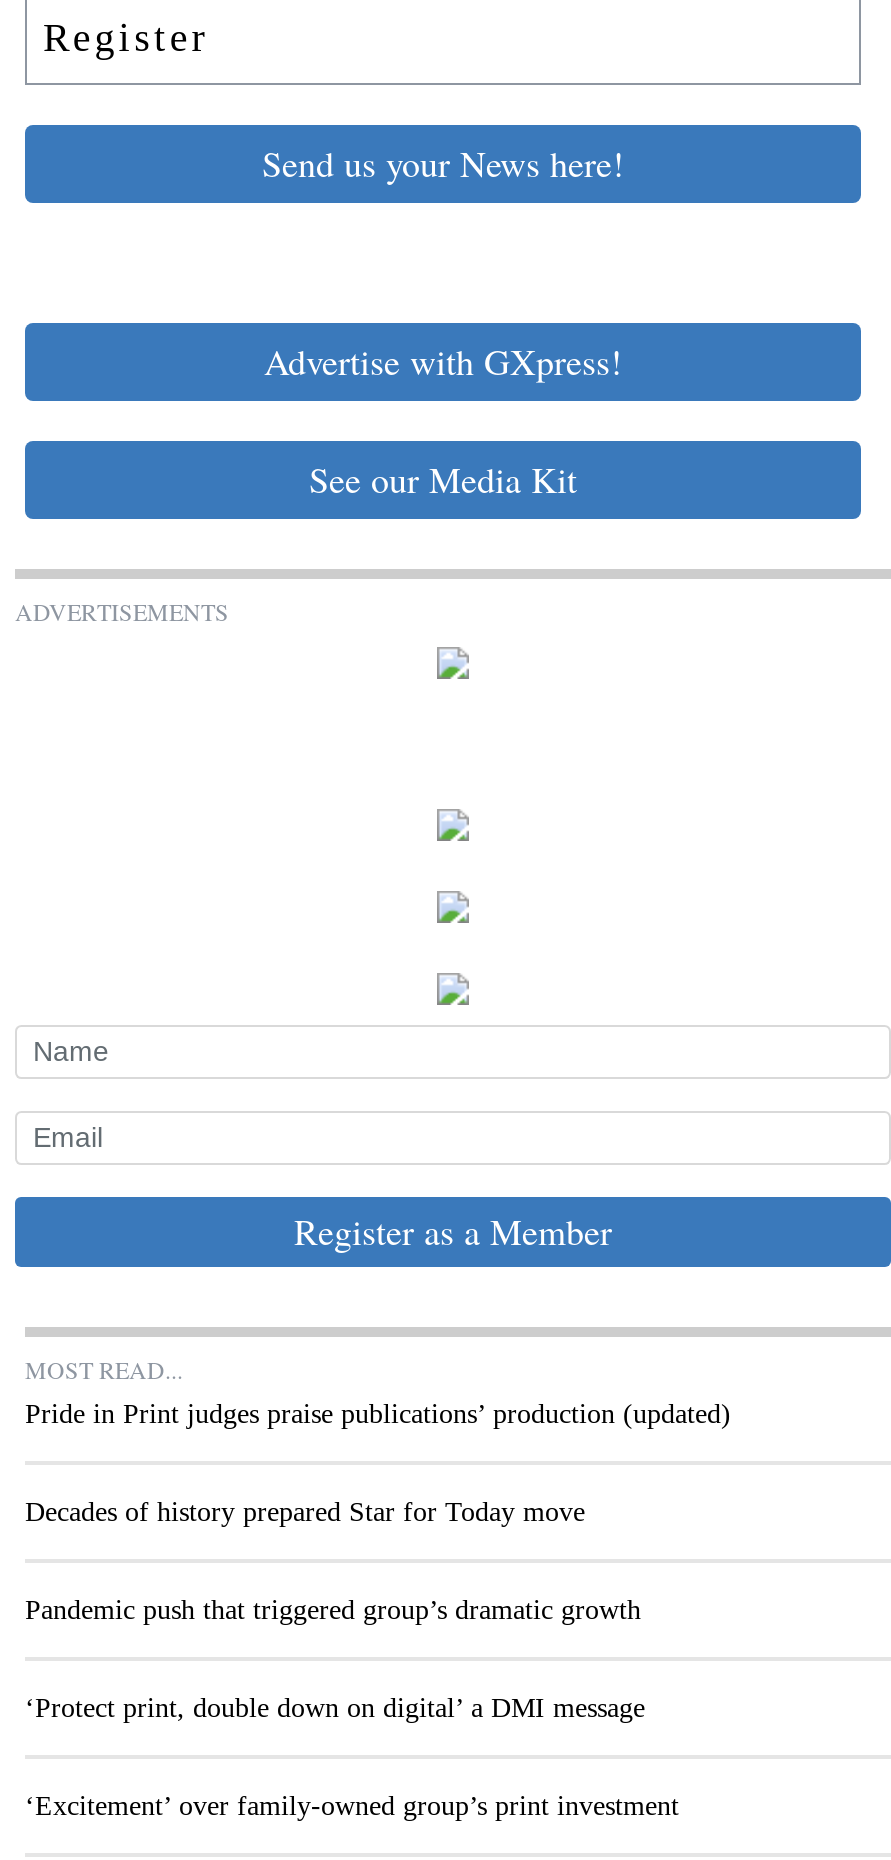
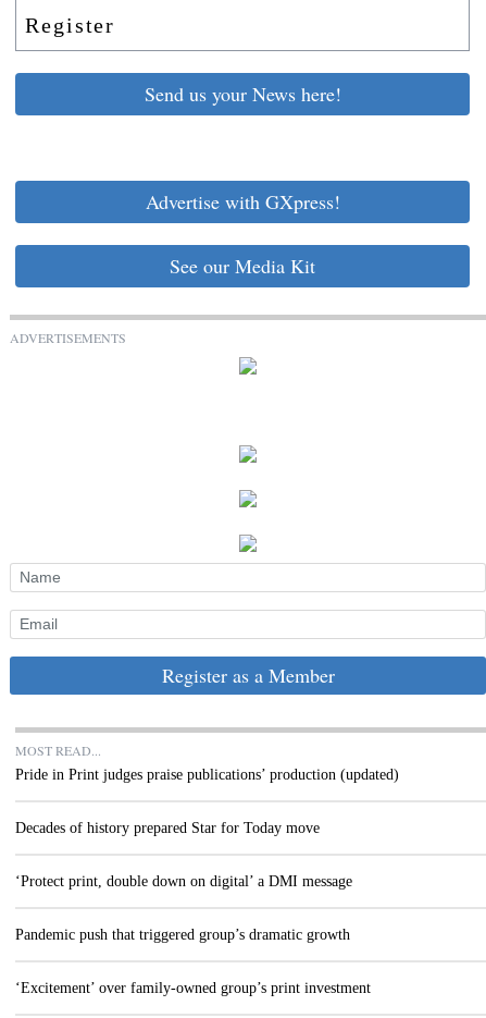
moved down: Pandemic push that triggered group’s dramatic growth

moved up: ‘Protect print, double down on digital’ a DMI message
